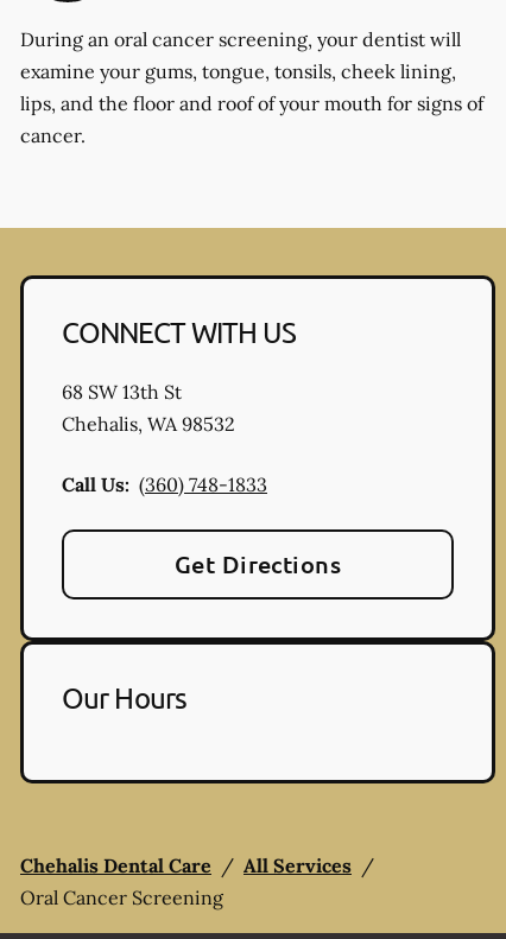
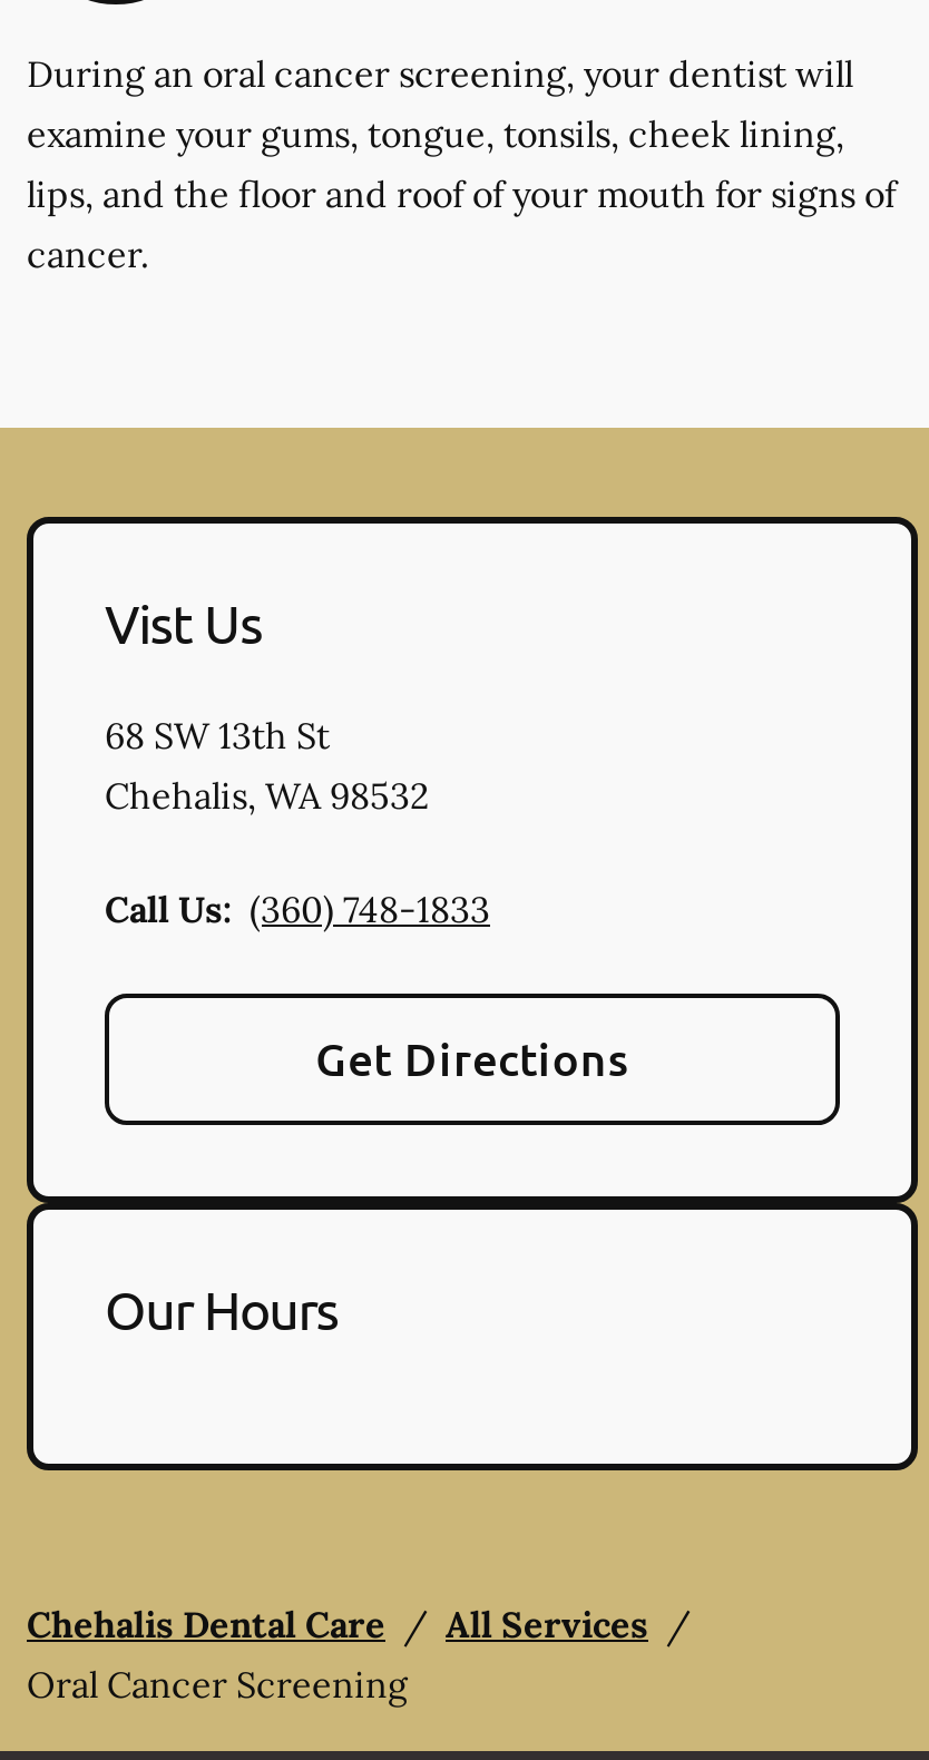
- CONNECT WITH US
+ Vist Us
